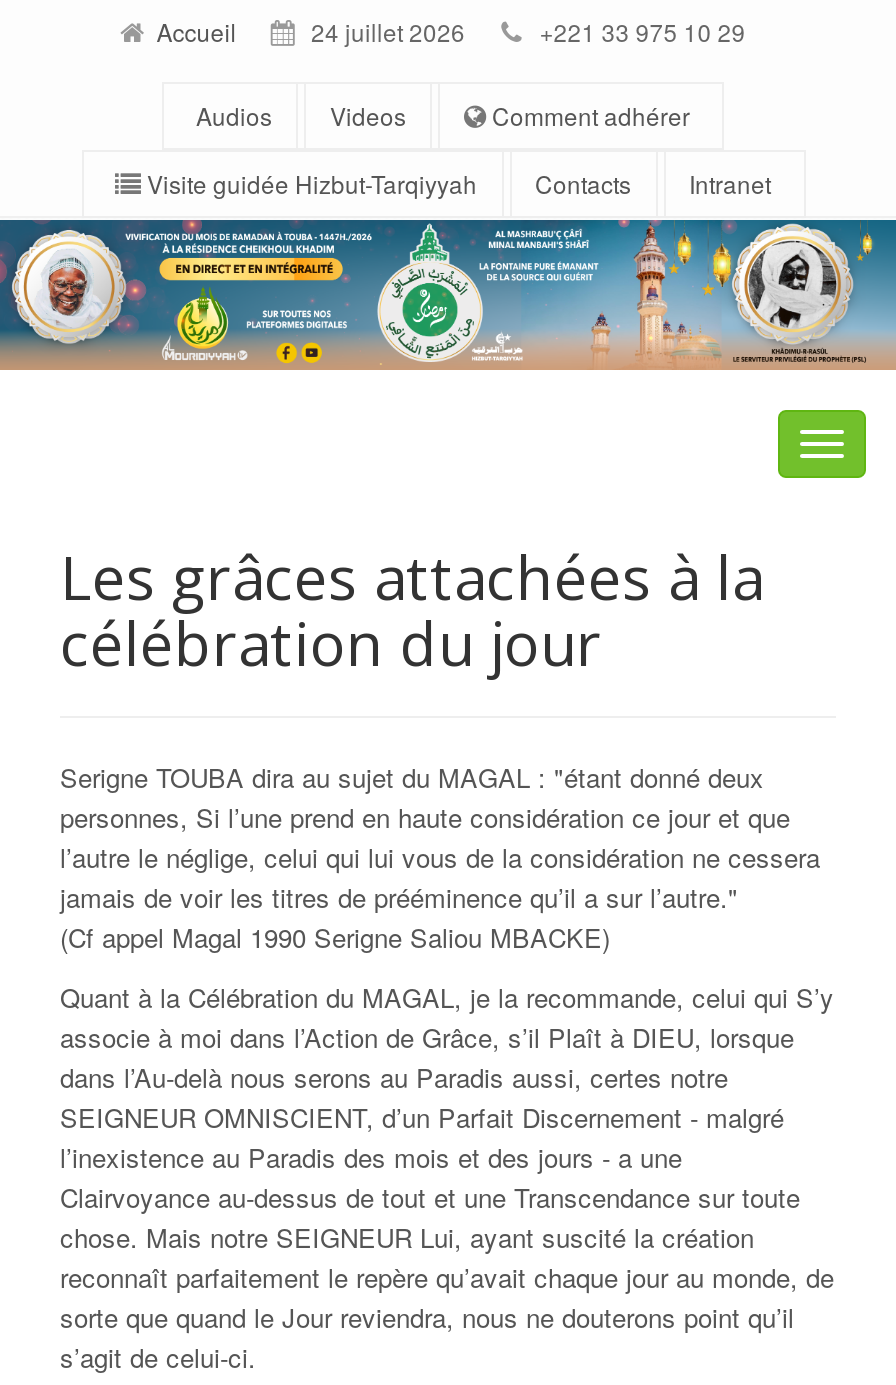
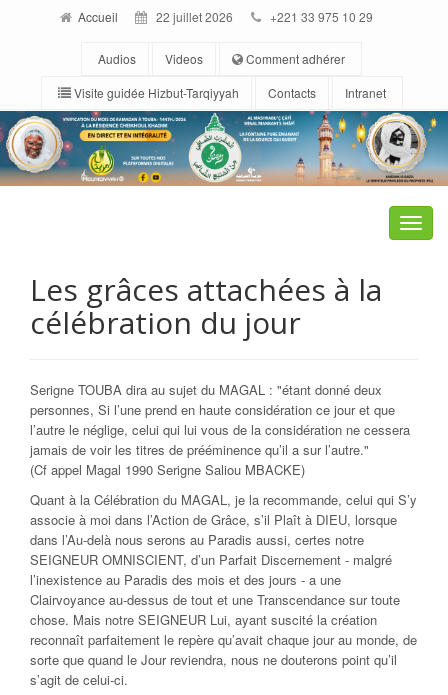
- 24 juillet 2026
+ 22 juillet 2026
